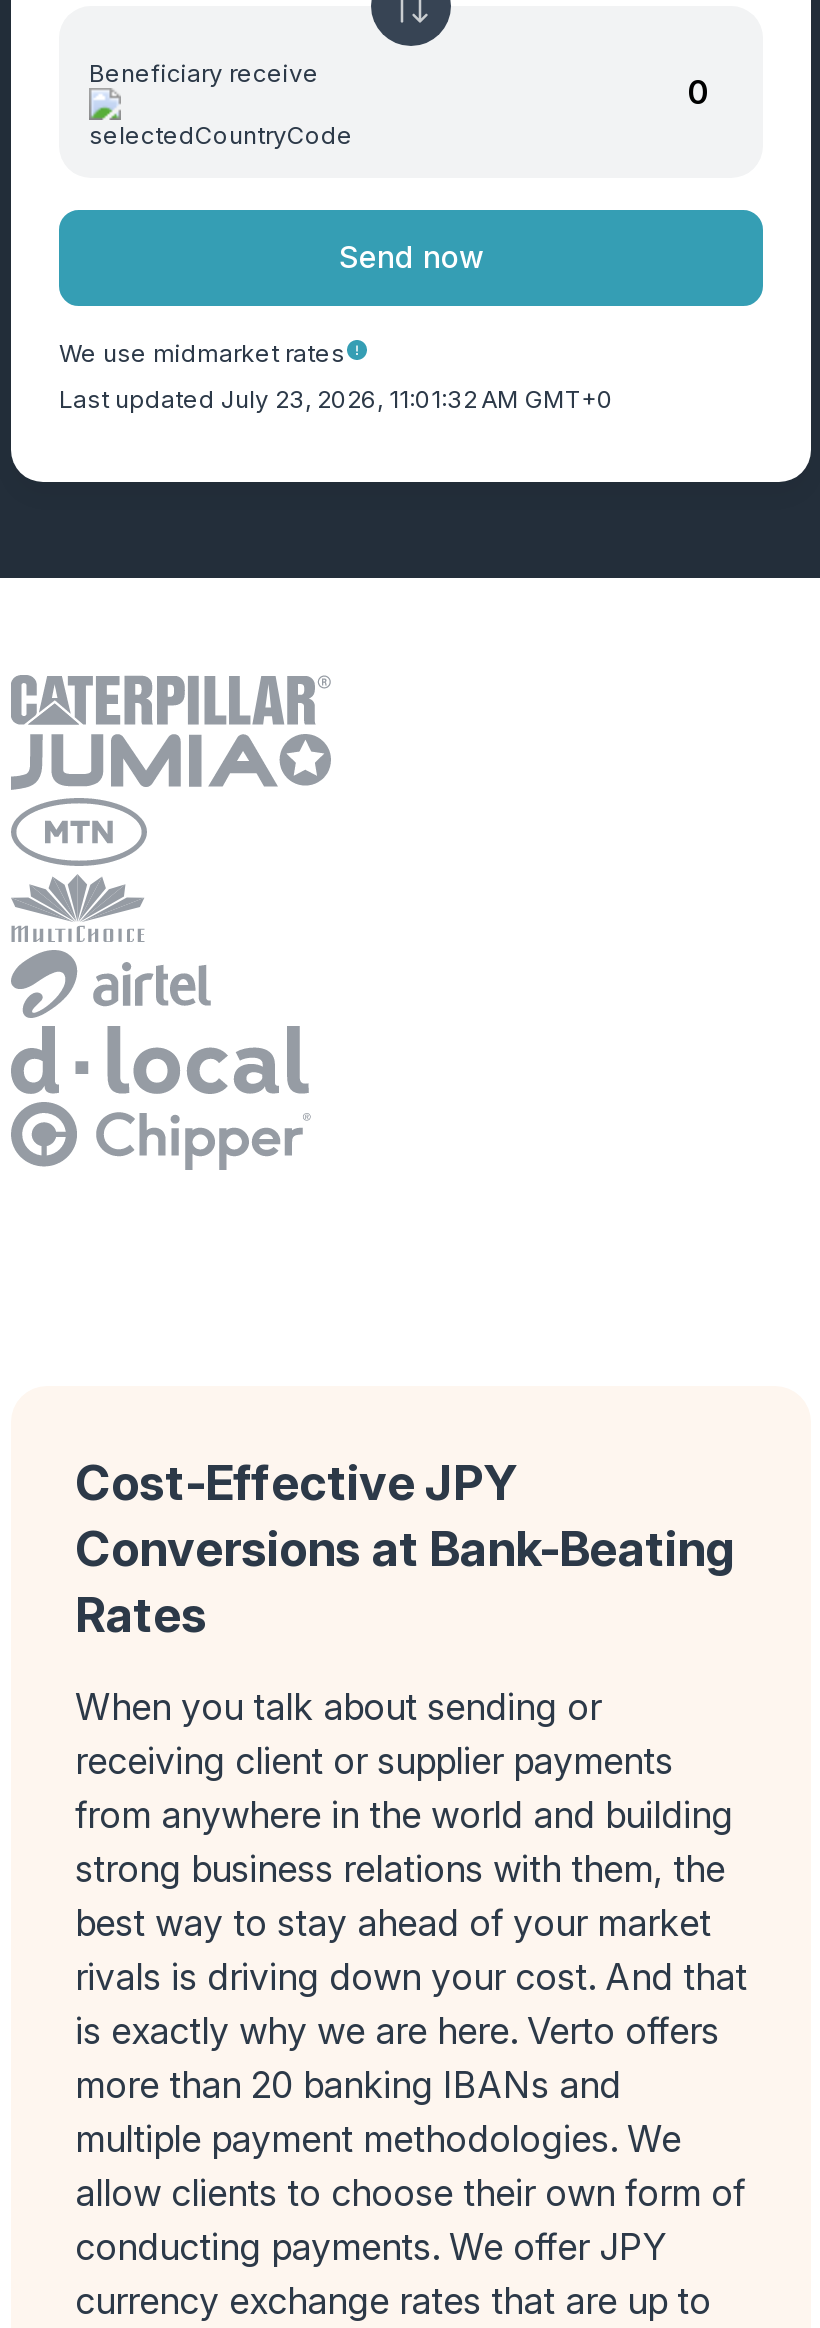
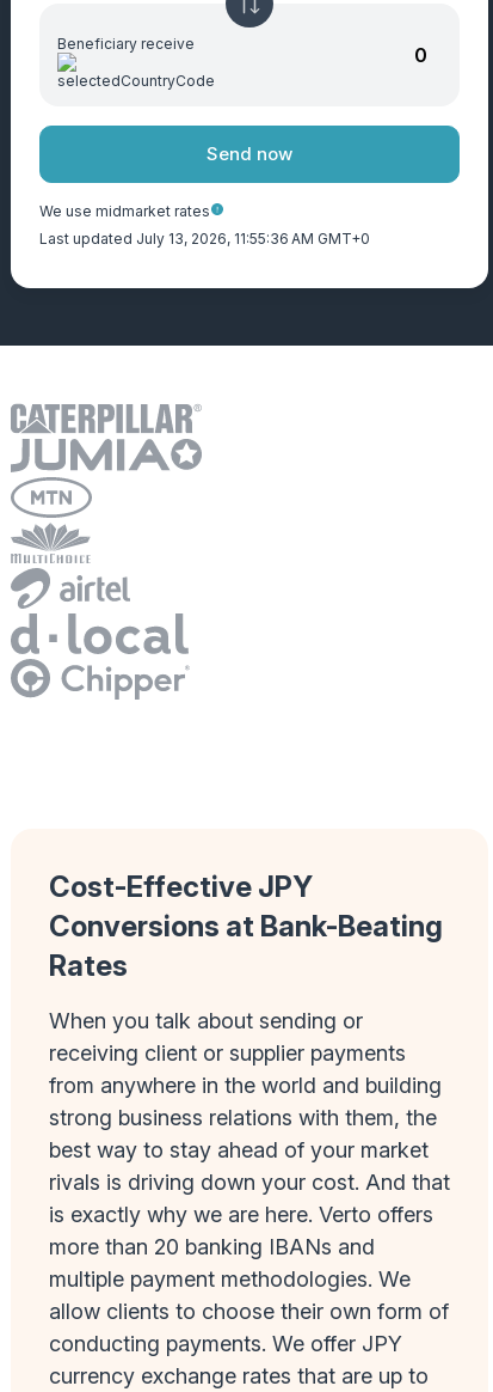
- Last updated July 23, 2026, 11:01:32 AM GMT+0
+ Last updated July 13, 2026, 11:55:36 AM GMT+0
